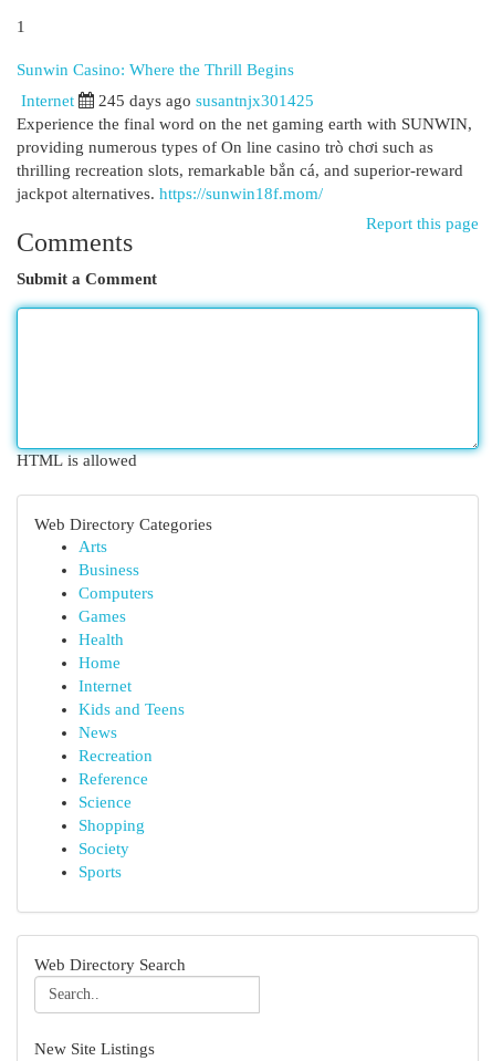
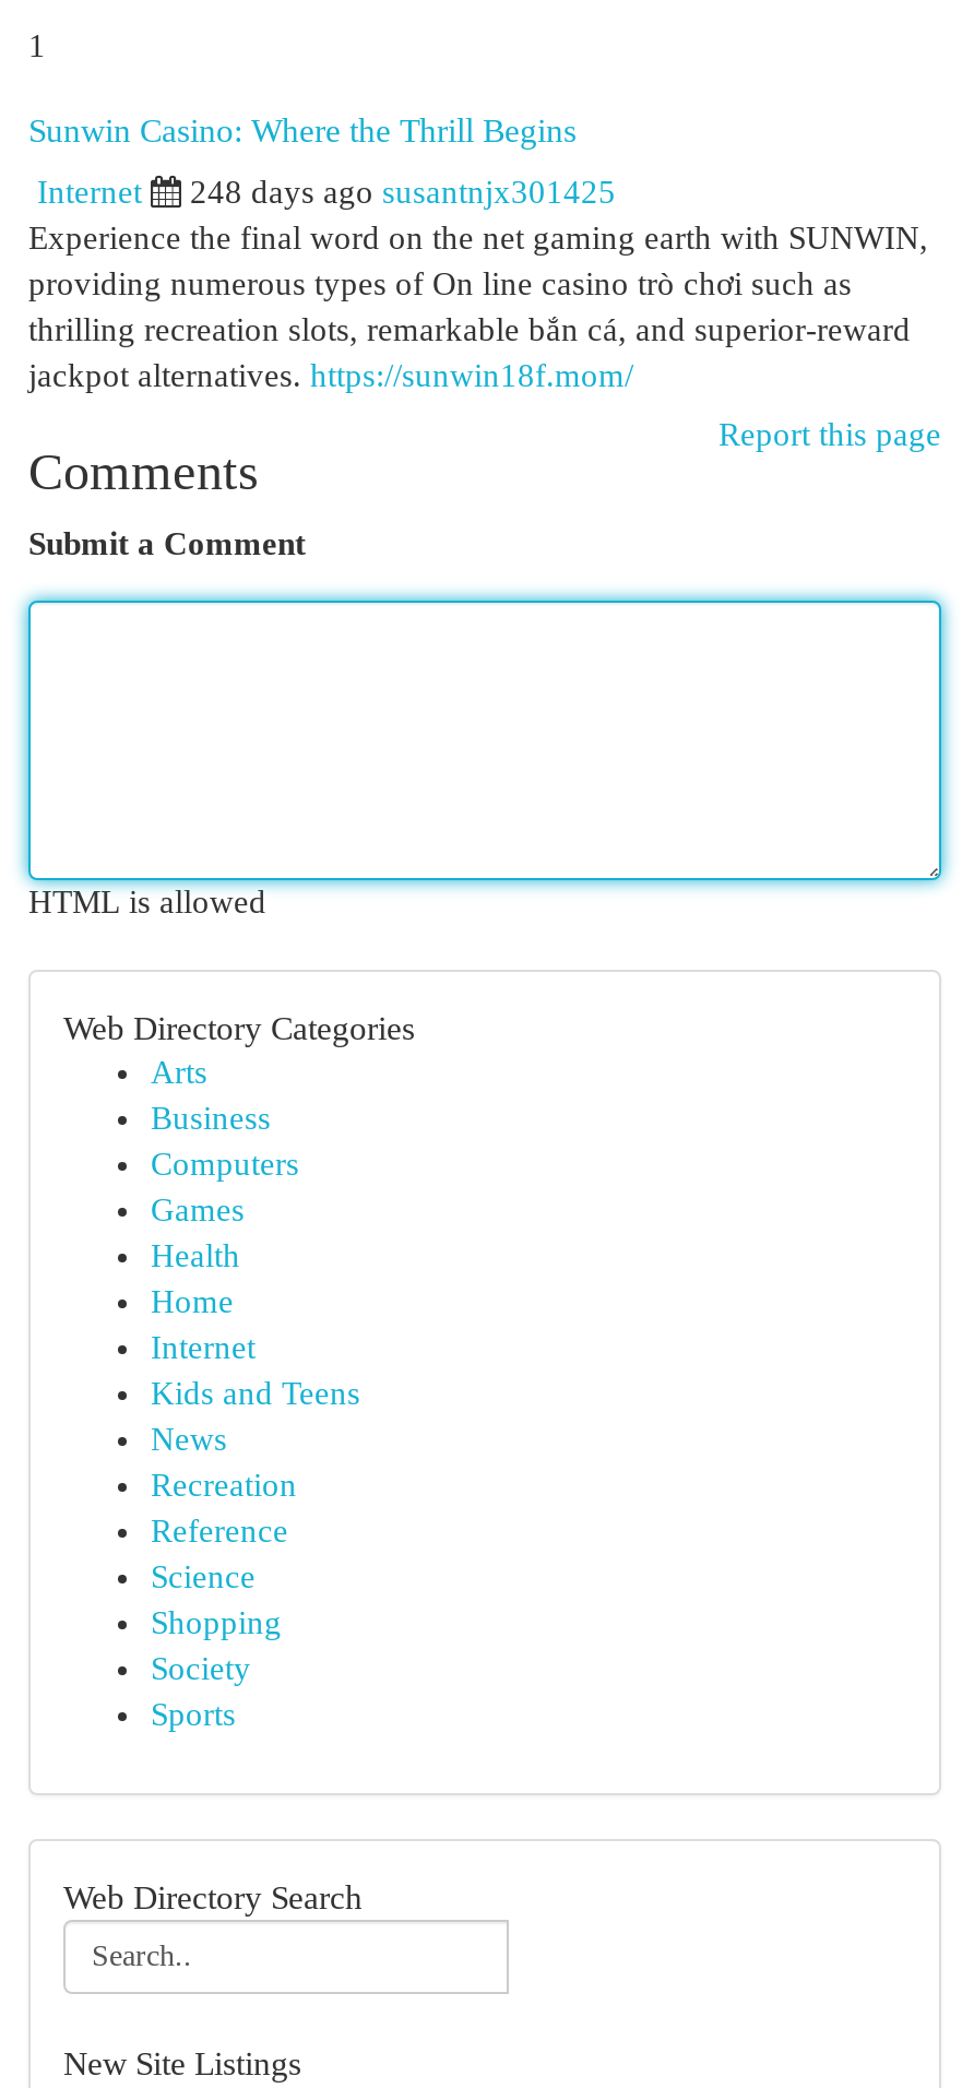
- 245 days ago susantnjx301425
+ 248 days ago susantnjx301425
